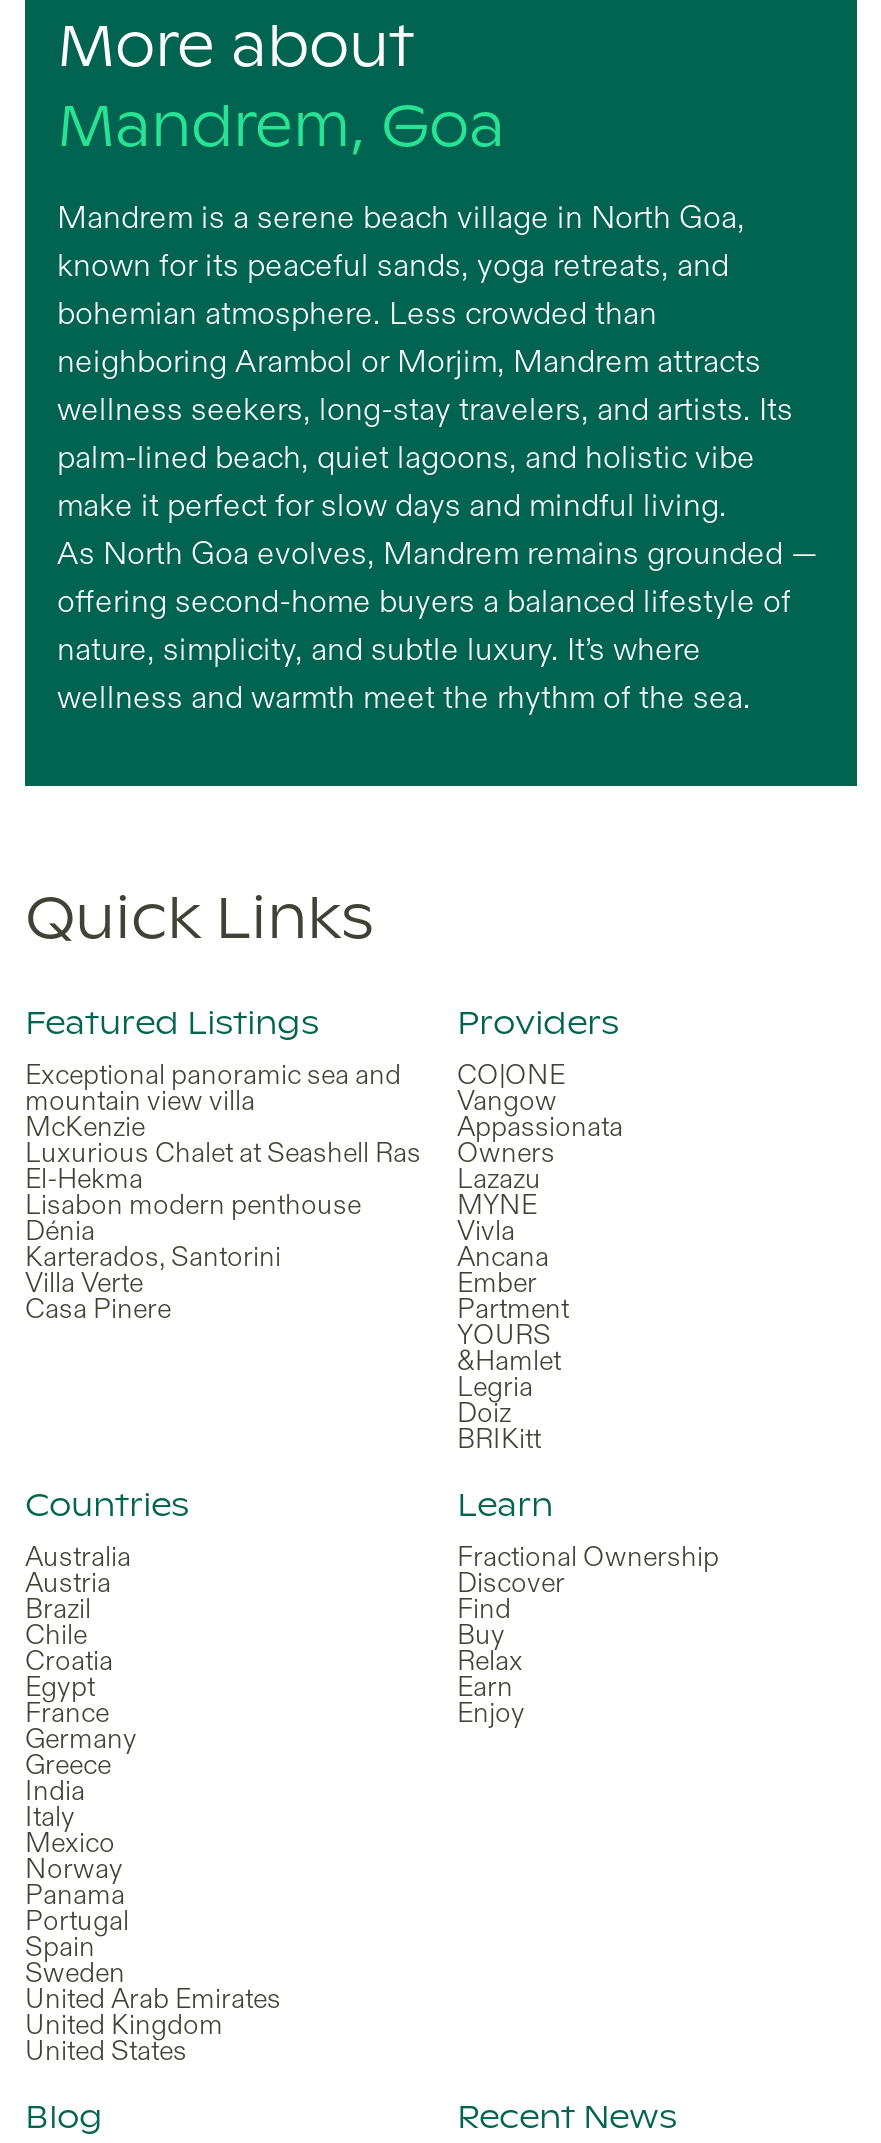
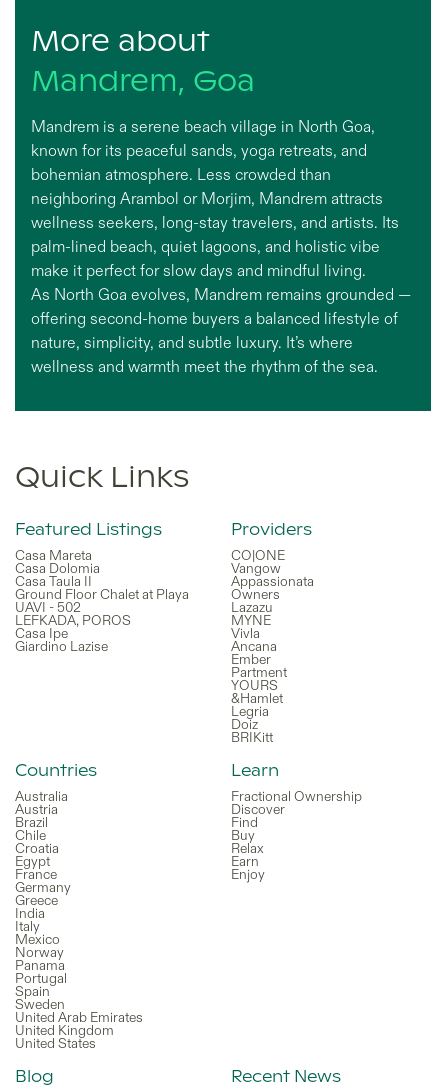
- Exceptional panoramic sea and
- mountain view villa
- McKenzie
- Luxurious Chalet at Seashell Ras
- El-Hekma
- Lisabon modern penthouse
- Dénia
- Karterados, Santorini
- Villa Verte
- Casa Pinere
+ Casa Mareta
+ Casa Dolomia
+ Casa Taula II
+ Ground Floor Chalet at Playa
+ UAVI - 502
+ LEFKADA, POROS
+ Casa Ipe
+ Giardino Lazise
